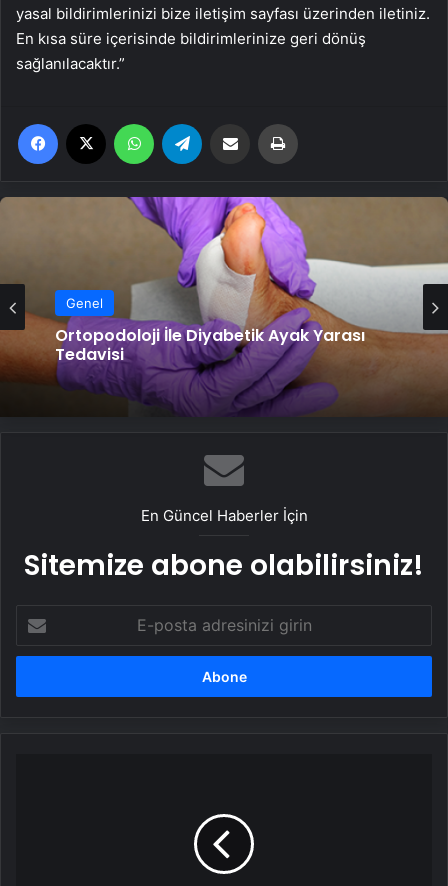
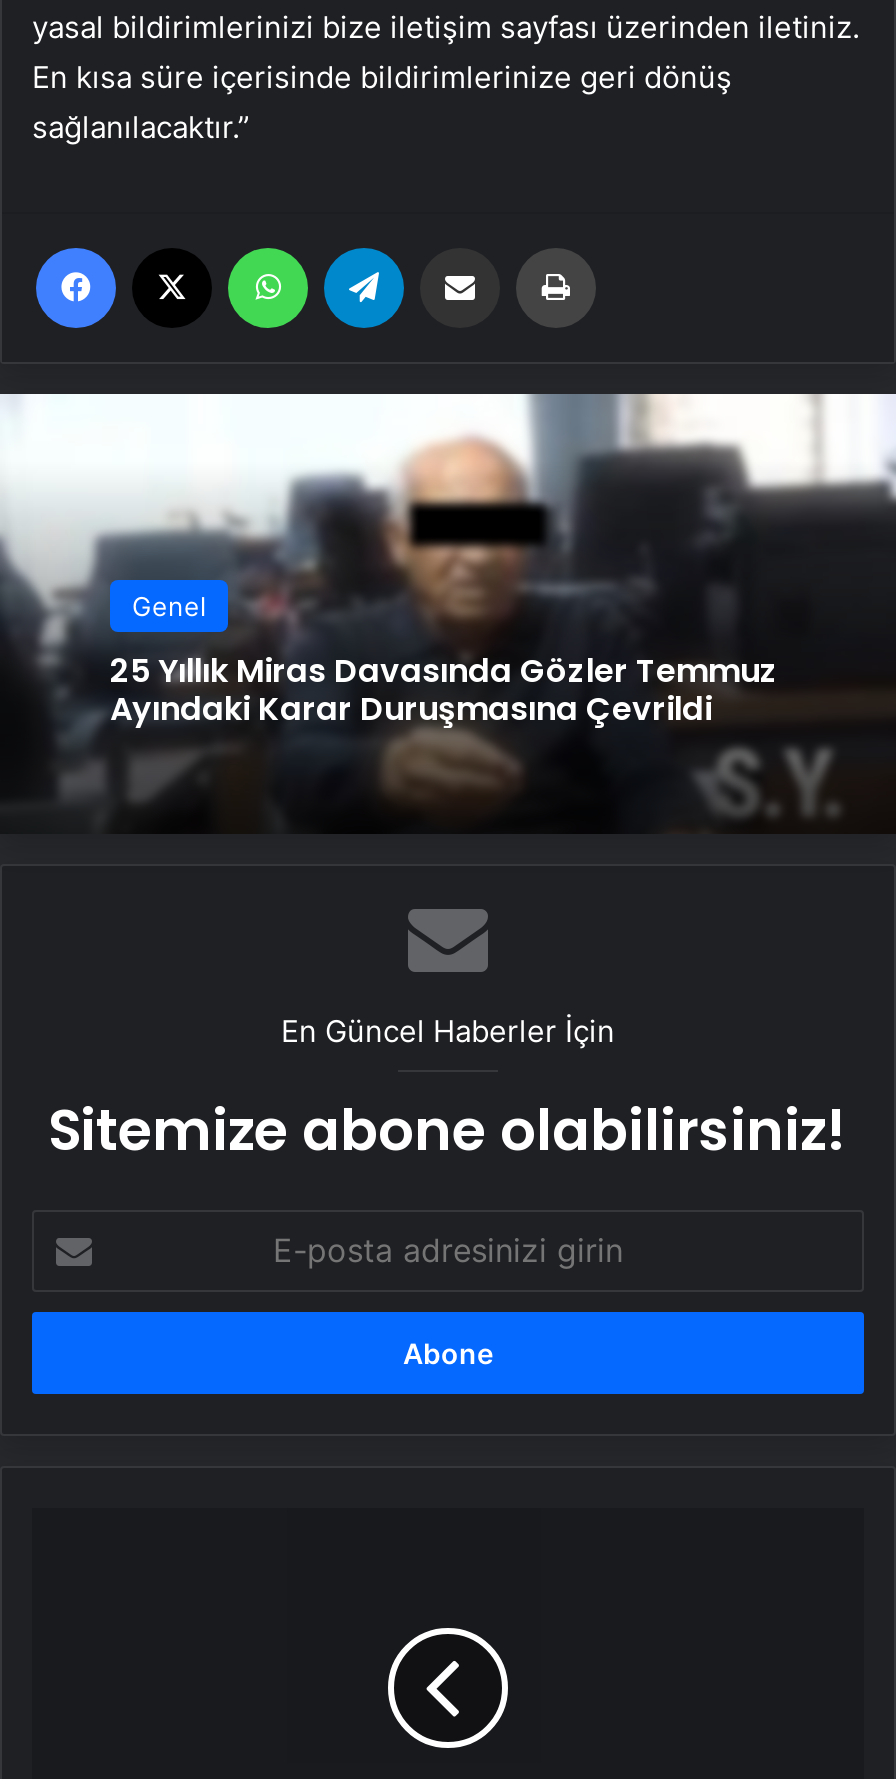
- [image]
- Ortopodoloji İle Diyabetik Ayak Yarası
- Tedavisi
+ [image]
+ 25 Yıllık Miras Davasında Gözler Temmuz
+ Ayındaki Karar Duruşmasına Çevrildi
